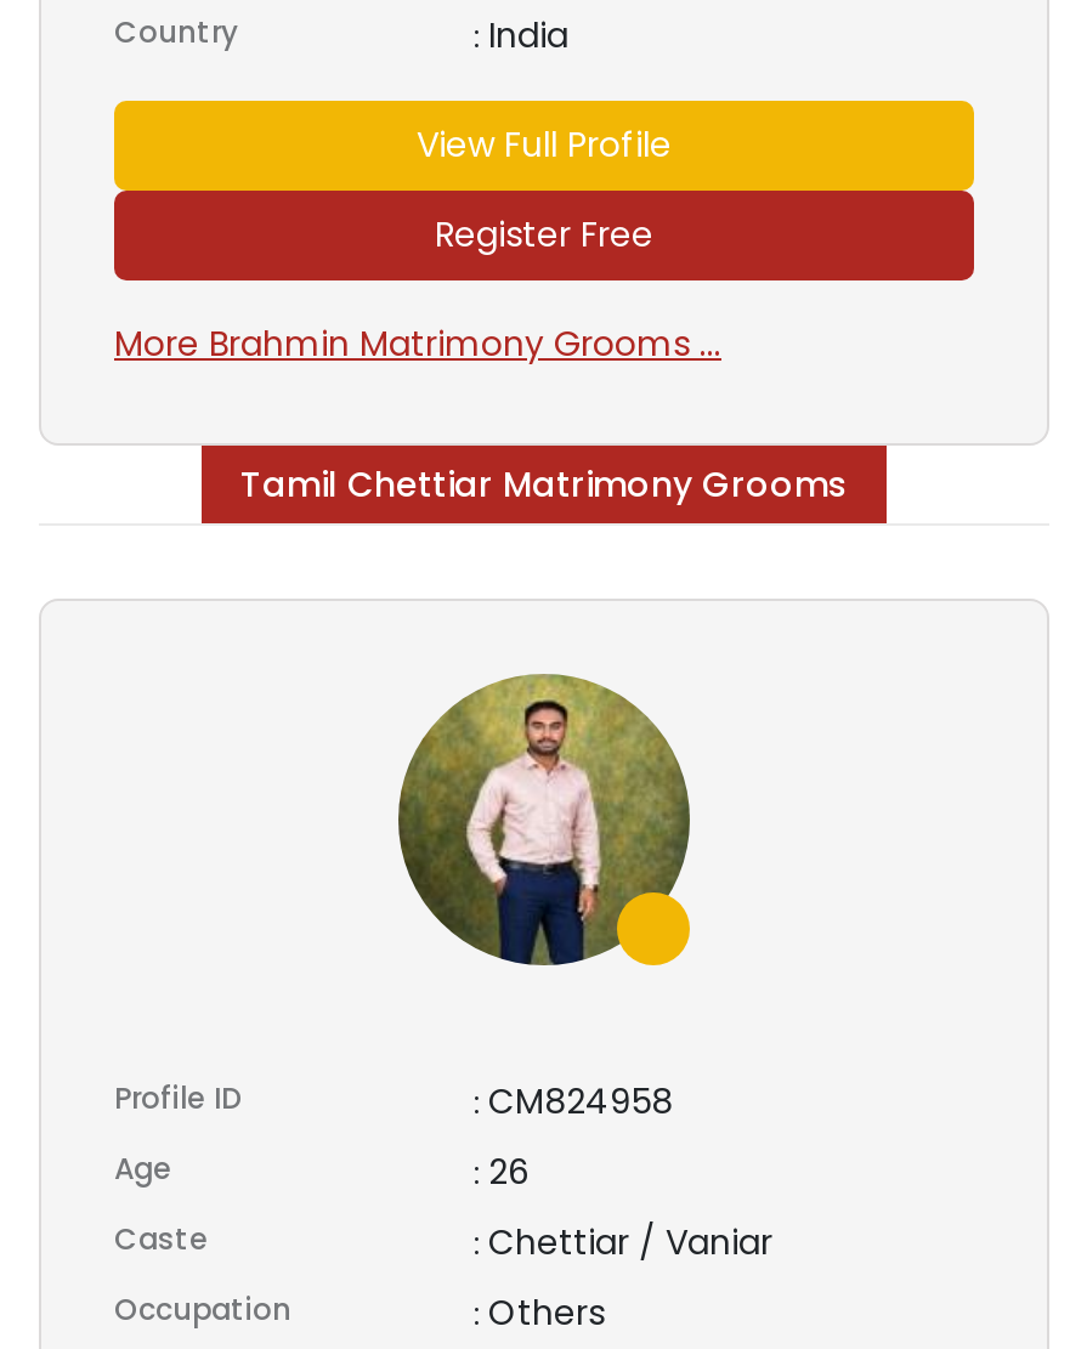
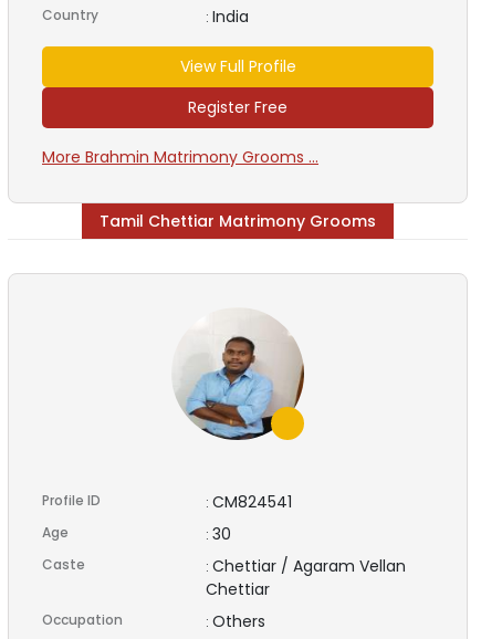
- [image]
+ [image]

- : CM824958
+ : CM824541

- : 26
+ : 30

- : Chettiar / Vaniar
+ : Chettiar / Agaram Vellan
+ Chettiar
